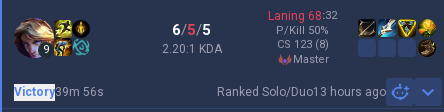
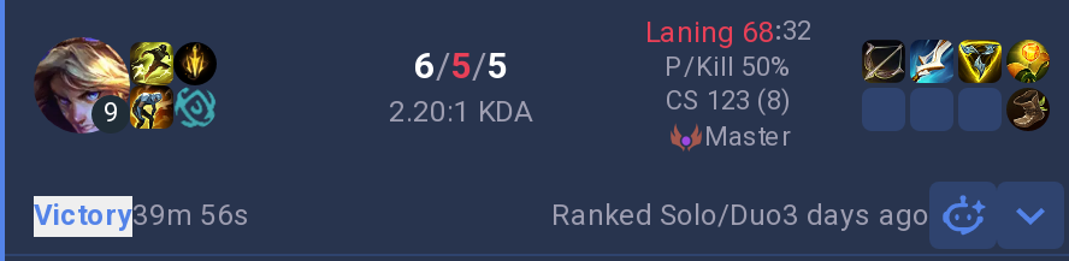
- Ranked Solo/Duo13 hours ago
+ Ranked Solo/Duo3 days ago
